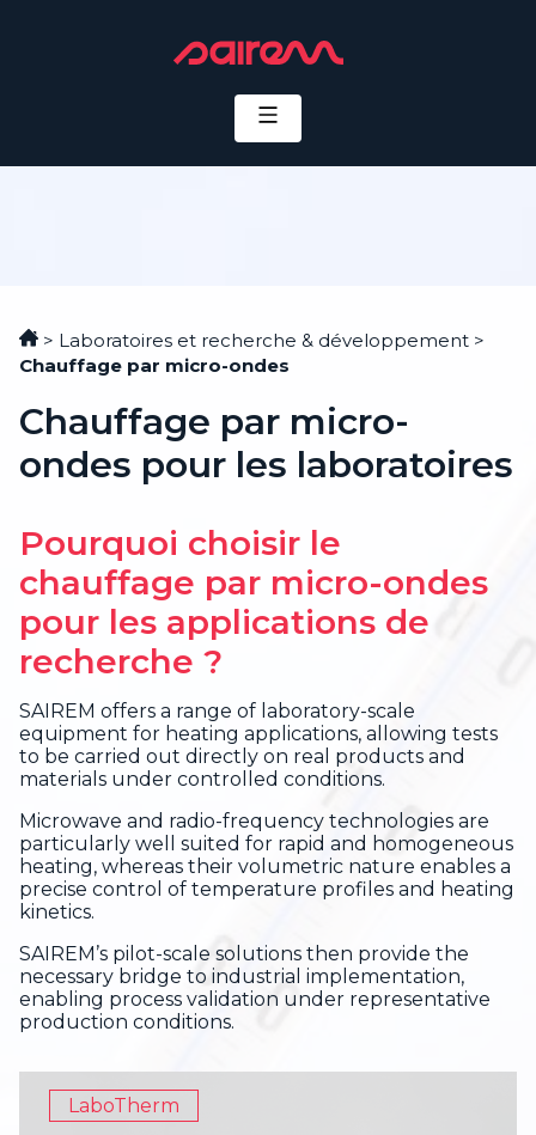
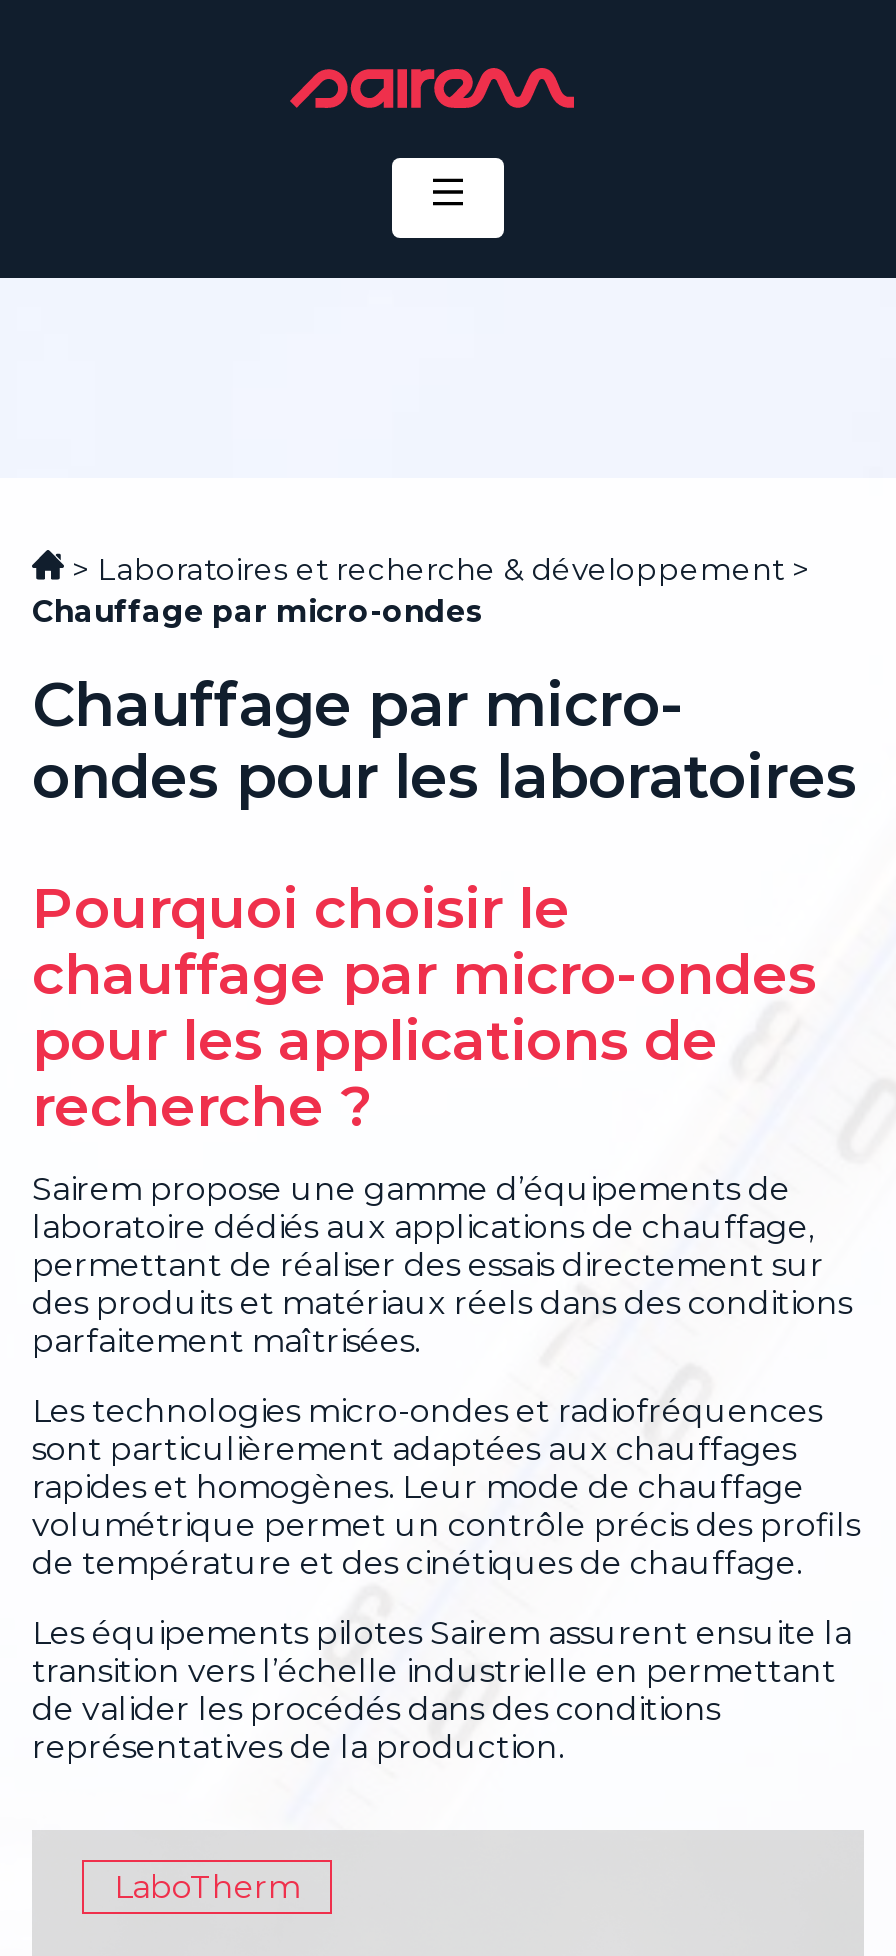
- SAIREM offers a range of laboratory-scale
- equipment for heating applications, allowing tests
- to be carried out directly on real products and
- materials under controlled conditions.
+ Sairem propose une gamme d’équipements de
+ laboratoire dédiés aux applications de chauffage,
+ permettant de réaliser des essais directement sur
+ des produits et matériaux réels dans des conditions
+ parfaitement maîtrisées.

- Microwave and radio-frequency technologies are
- particularly well suited for rapid and homogeneous
- heating, whereas their volumetric nature enables a
- precise control of temperature profiles and heating
- kinetics.
+ Les technologies micro-ondes et radiofréquences
+ sont particulièrement adaptées aux chauffages
+ rapides et homogènes. Leur mode de chauffage
+ volumétrique permet un contrôle précis des profils
+ de température et des cinétiques de chauffage.

- SAIREM’s pilot-scale solutions then provide the
- necessary bridge to industrial implementation,
- enabling process validation under representative
- production conditions.
+ Les équipements pilotes Sairem assurent ensuite la
+ transition vers l’échelle industrielle en permettant
+ de valider les procédés dans des conditions
+ représentatives de la production.
